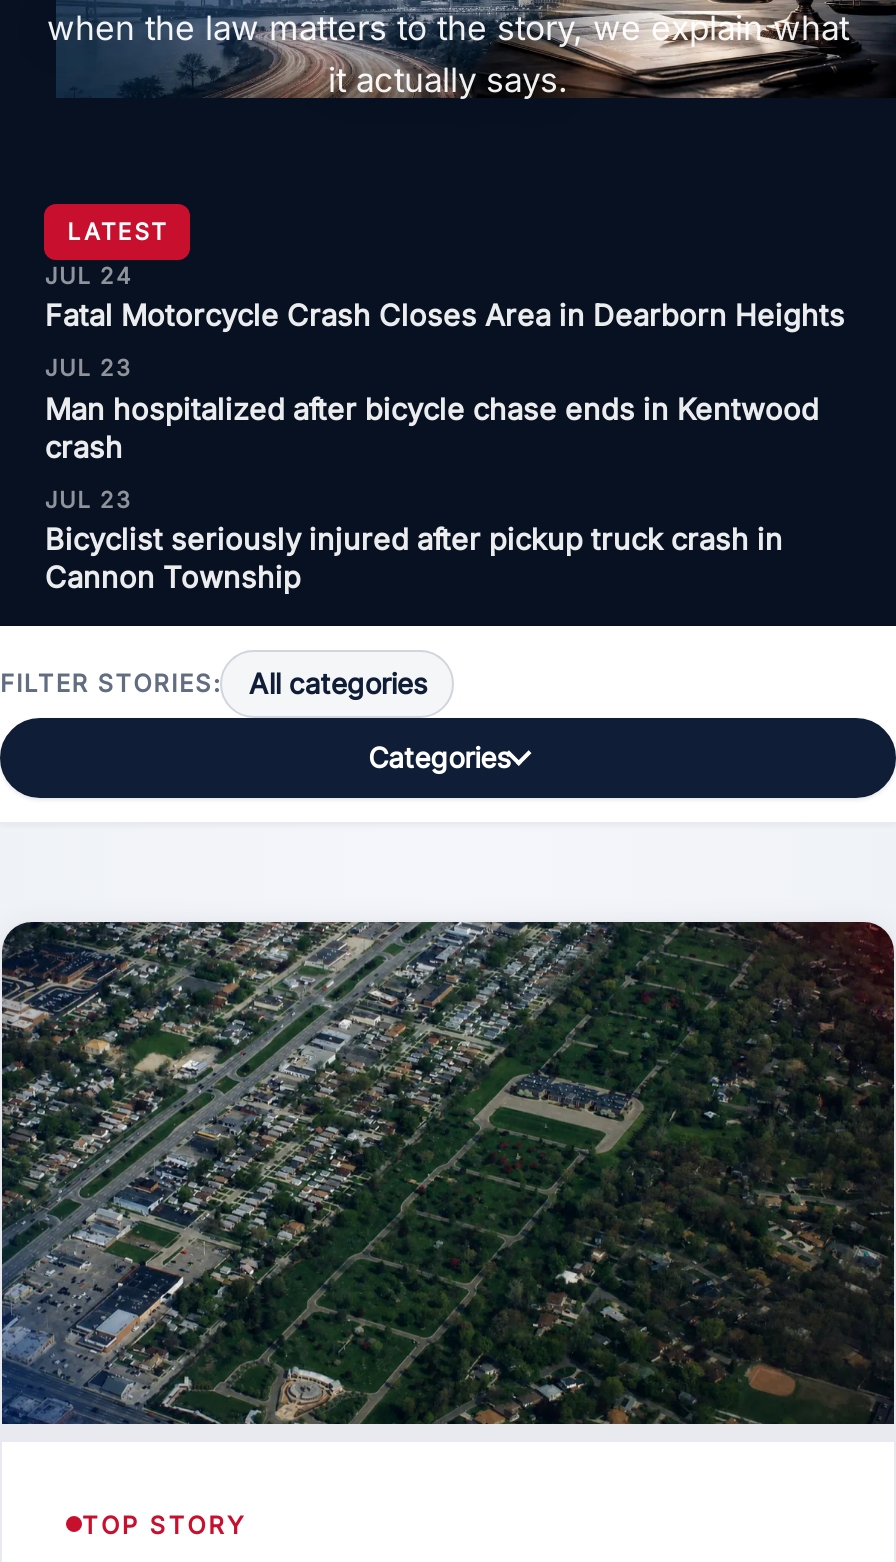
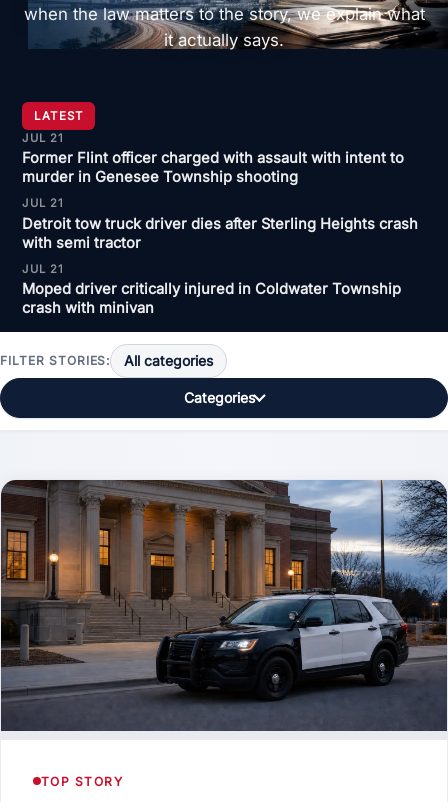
- JUL 24
- Fatal Motorcycle Crash Closes Area in Dearborn Heights
+ JUL 21
+ Former Flint officer charged with assault with intent to
+ murder in Genesee Township shooting

- JUL 23
- Man hospitalized after bicycle chase ends in Kentwood
- crash
+ JUL 21
+ Detroit tow truck driver dies after Sterling Heights crash
+ with semi tractor

- JUL 23
- Bicyclist seriously injured after pickup truck crash in
- Cannon Township
+ JUL 21
+ Moped driver critically injured in Coldwater Township
+ crash with minivan

- [image]
+ [image]
